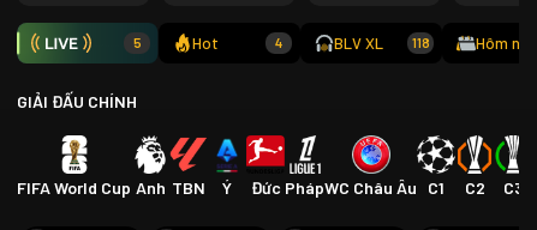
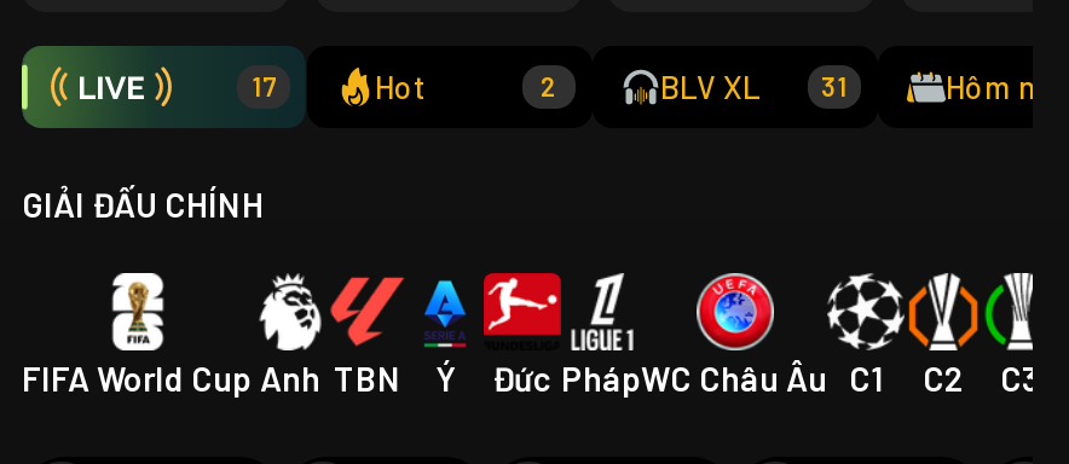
- 5
+ 17

- 4
+ 2

- BLV XL 118
+ BLV XL 31
